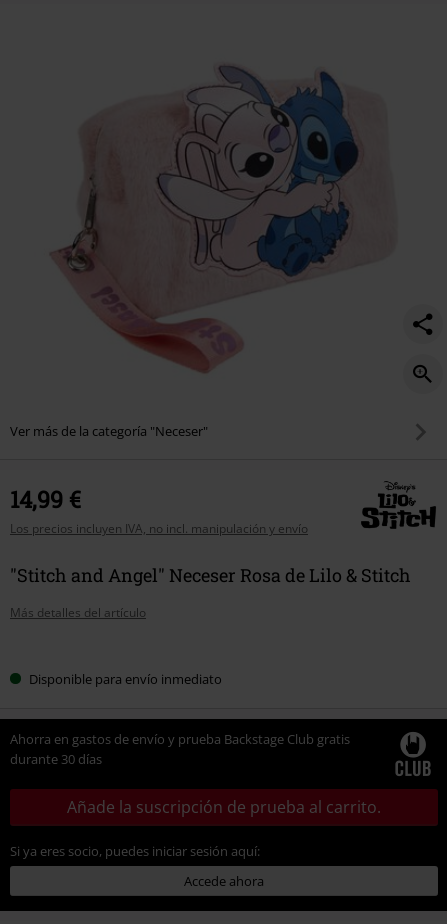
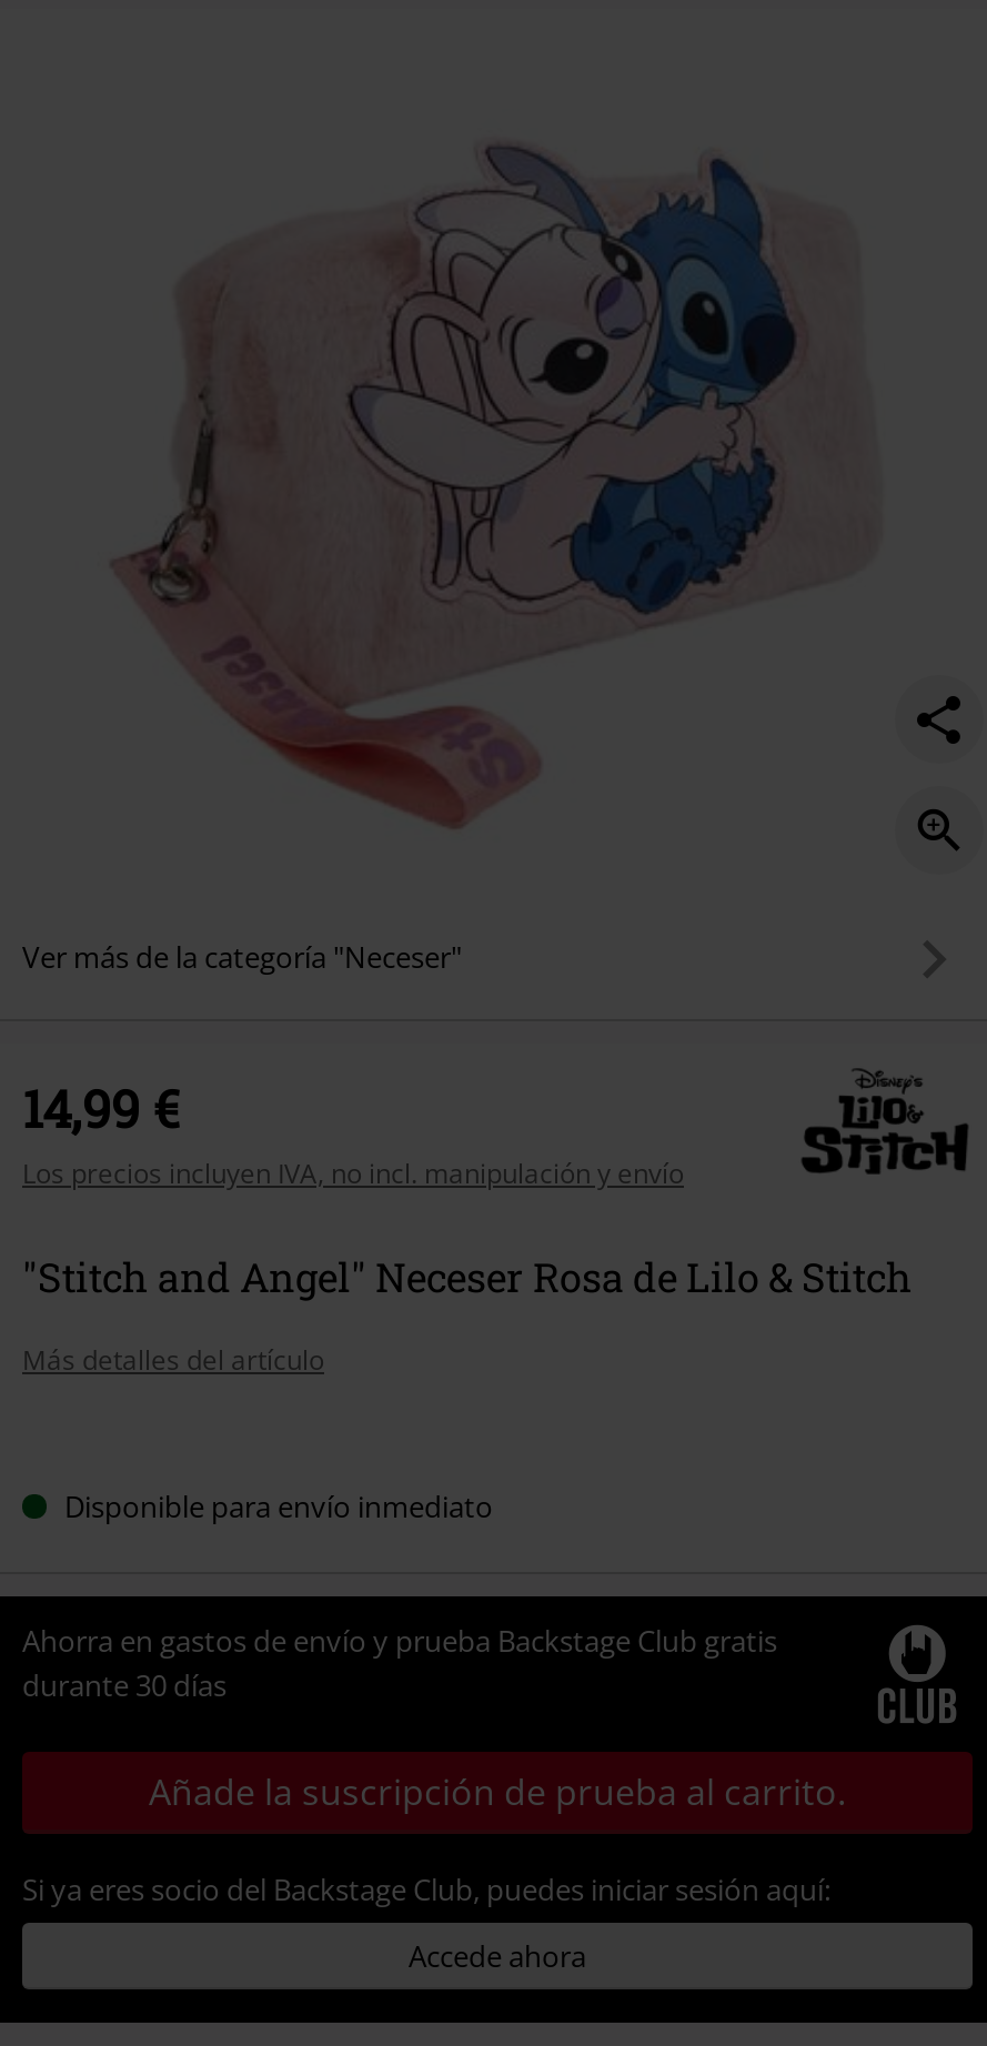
- Si ya eres socio, puedes iniciar sesión aquí:
+ Si ya eres socio del Backstage Club, puedes iniciar sesión aquí:
